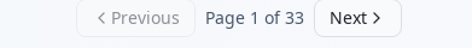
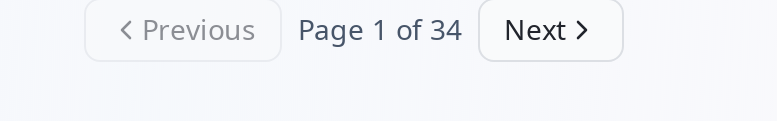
- Previous Page 1 of 33 Next
+ Previous Page 1 of 34 Next
